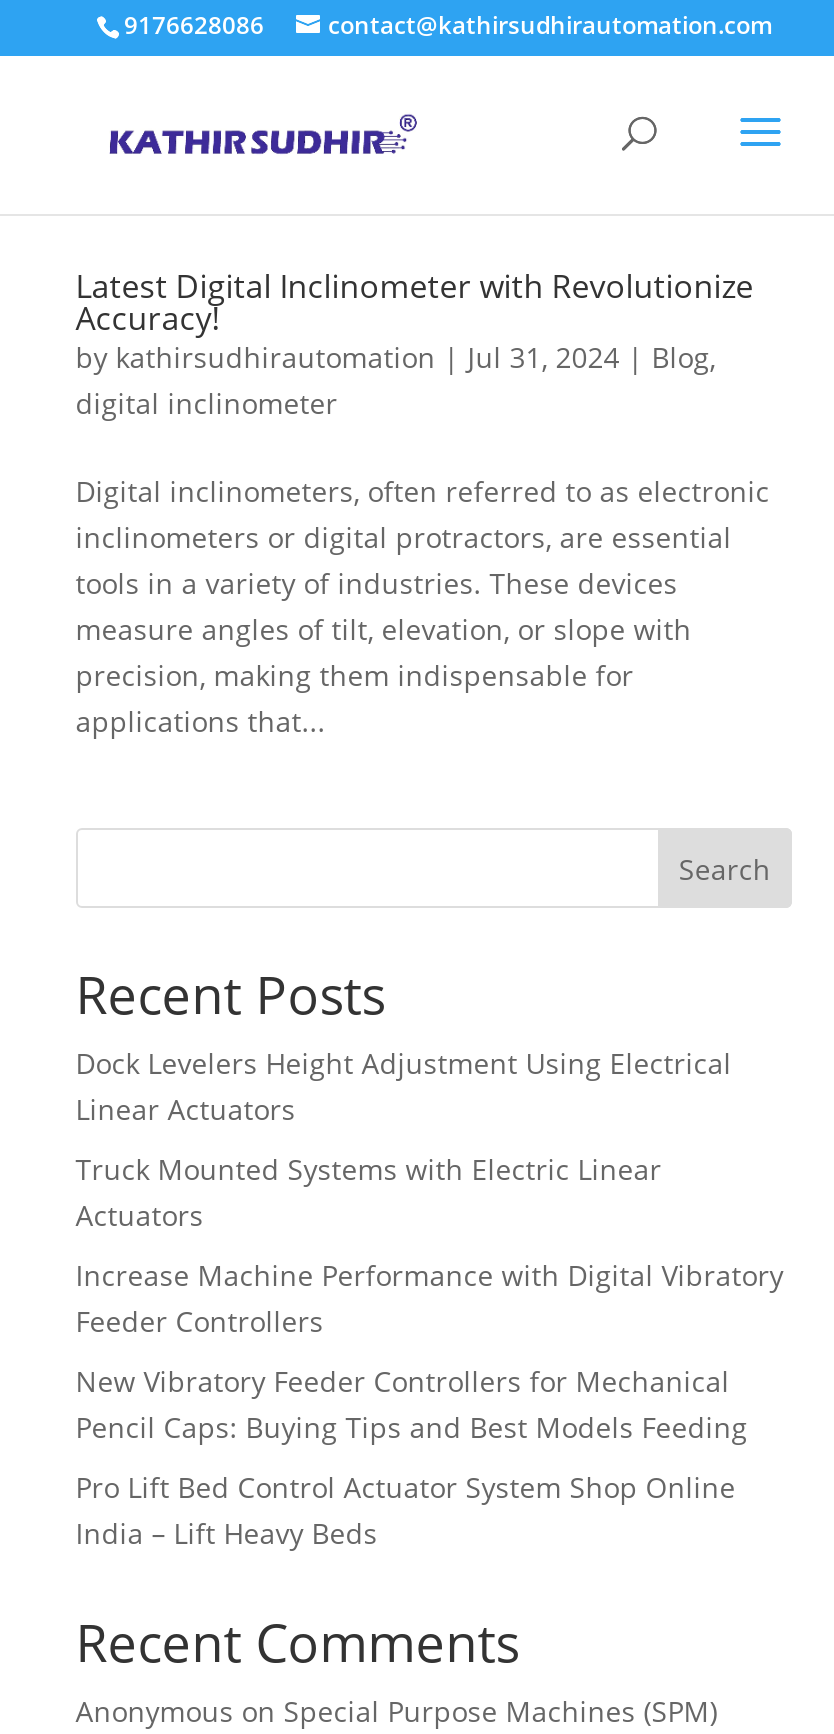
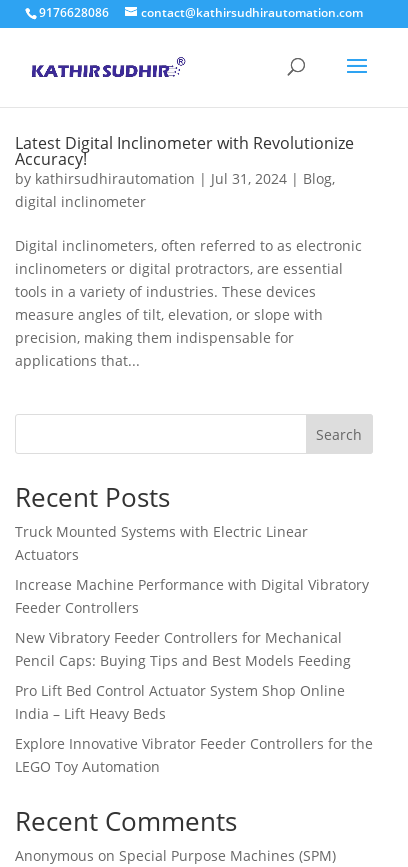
- Dock Levelers Height Adjustment Using Electrical
- Linear Actuators

moved up: Truck Mounted Systems with Electric Linear | Actuators | Increase Machine Performance with Digital Vibratory | Feeder Controllers | New Vibratory Feeder Controllers for Mechanical | Pencil Caps: Buying Tips and Best Models Feeding | Pro Lift Bed Control Actuator System Shop Online | India – Lift Heavy Beds

+ Explore Innovative Vibrator Feeder Controllers for the
+ LEGO Toy Automation
